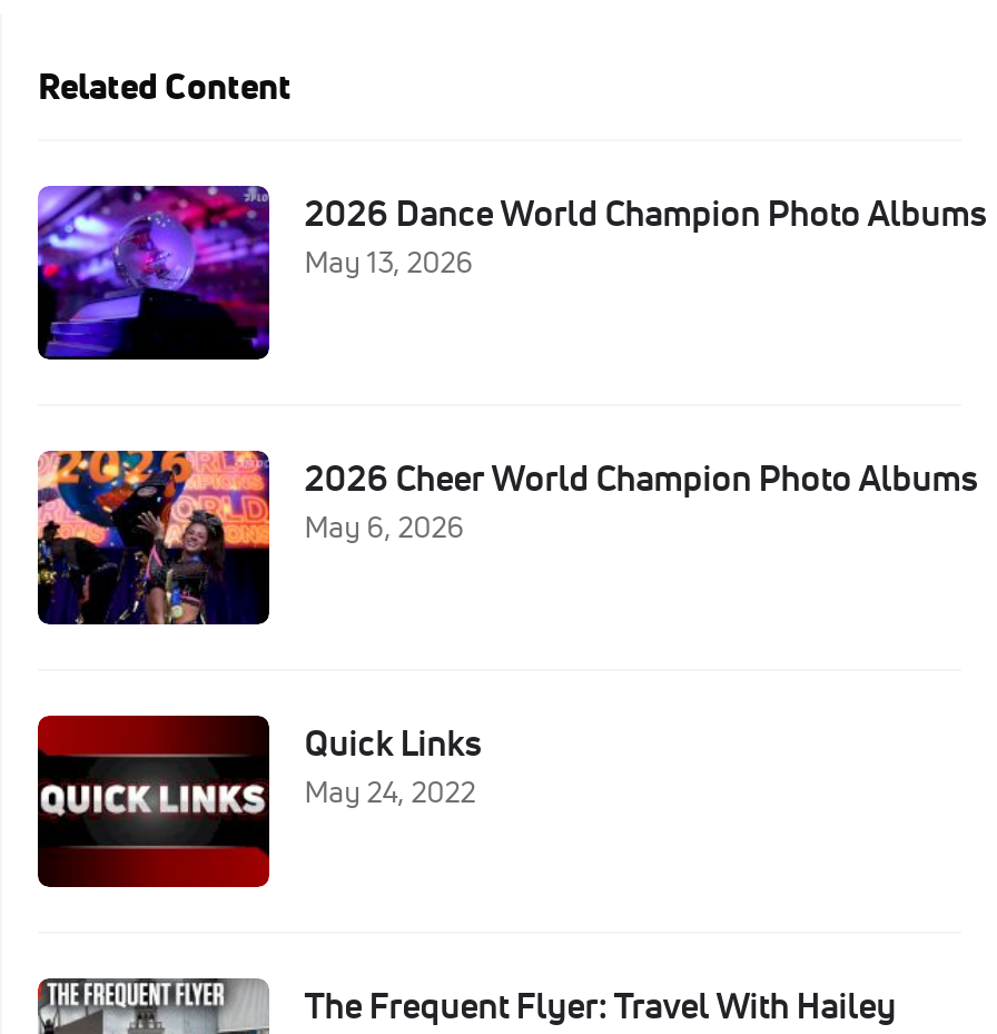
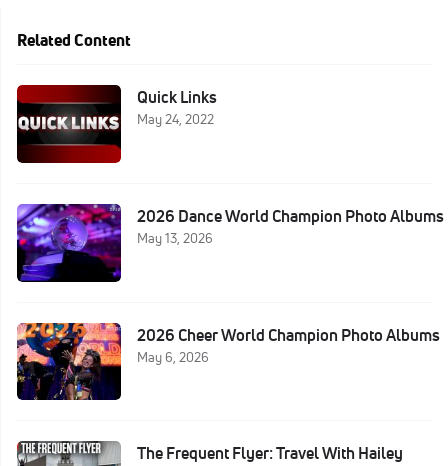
moved down: [image] | 2026 Dance World Champion Photo Albums | May 13, 2026 | 2026 Cheer World Champion Photo Albums | May 6, 2026

moved up: [image] | Quick Links | May 24, 2022
